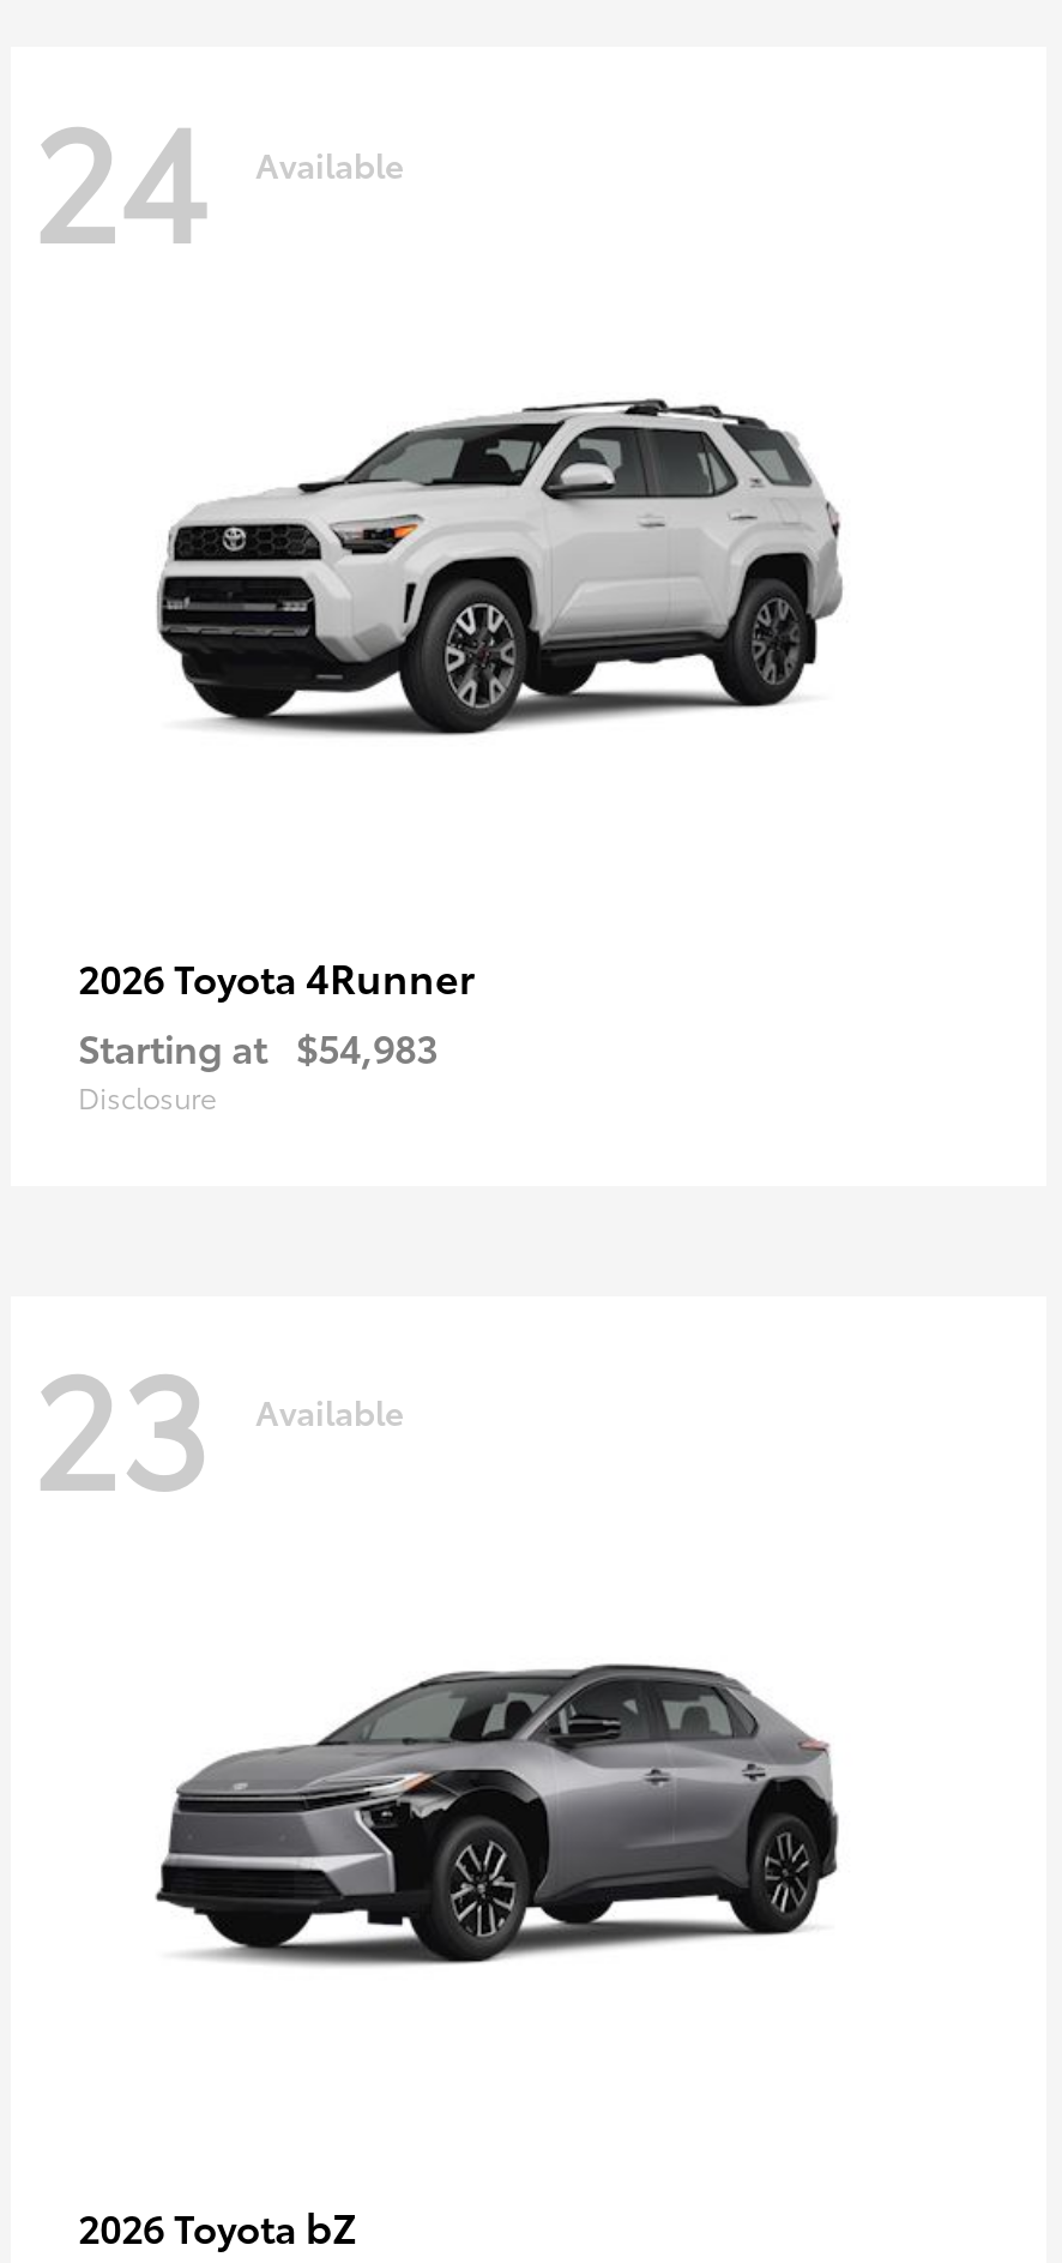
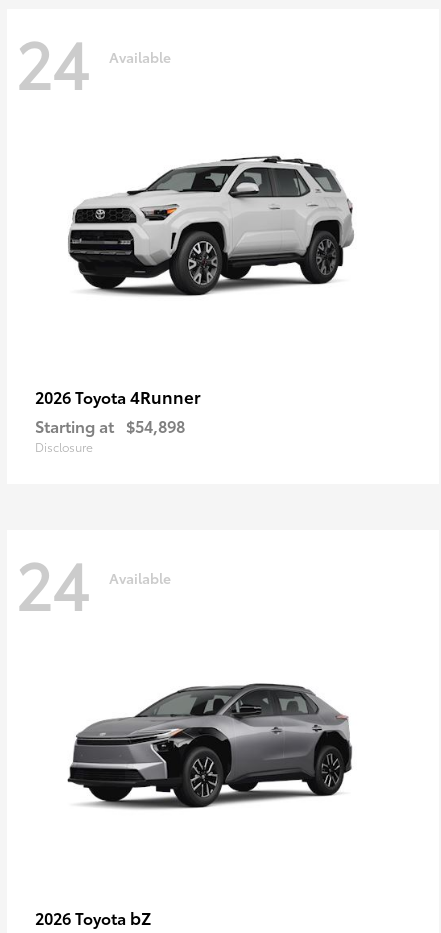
- Starting at $54,983
+ Starting at $54,898

- 23 Available
+ 24 Available
